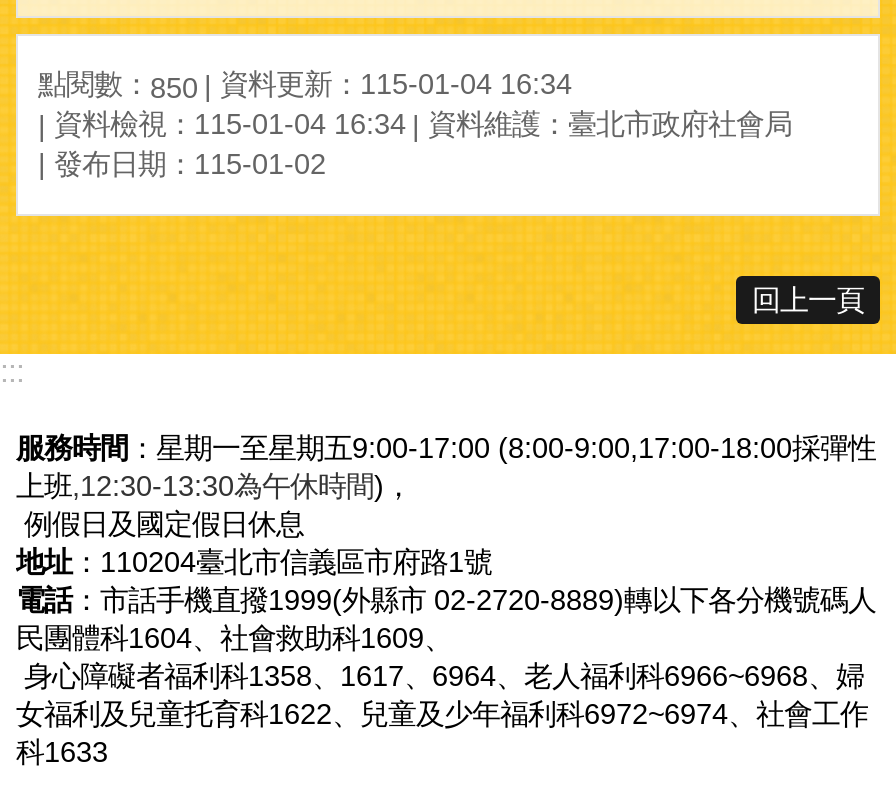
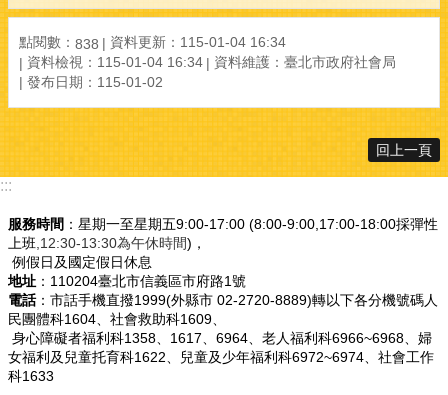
- 點閱數：850 資料更新：115-01-04 16:34
+ 點閱數：838 資料更新：115-01-04 16:34
